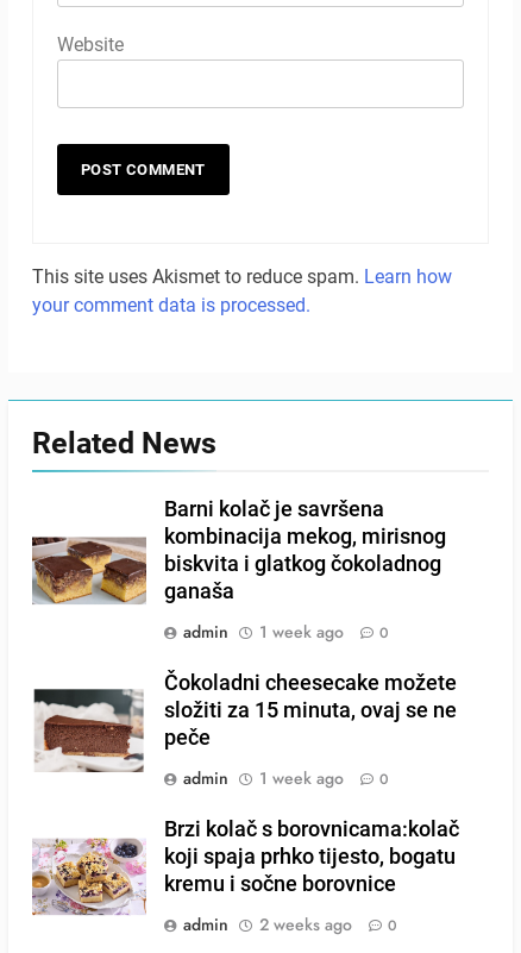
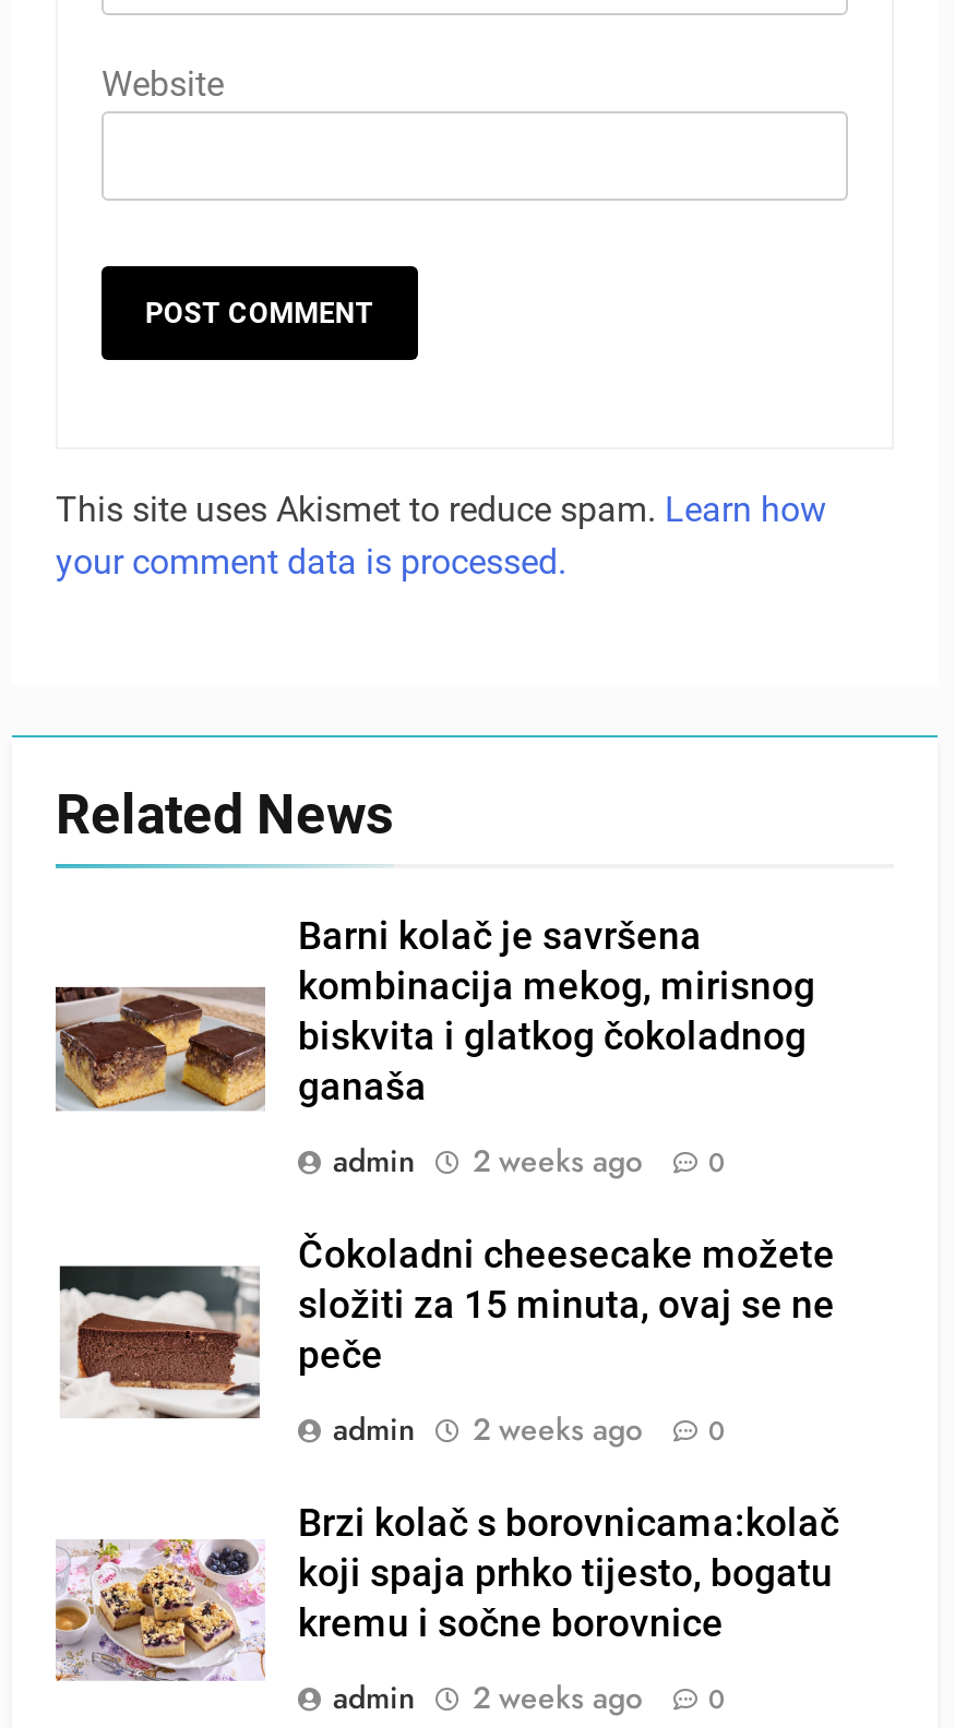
- admin 1 week ago 0
+ admin 2 weeks ago 0

- admin 1 week ago 0
+ admin 2 weeks ago 0
